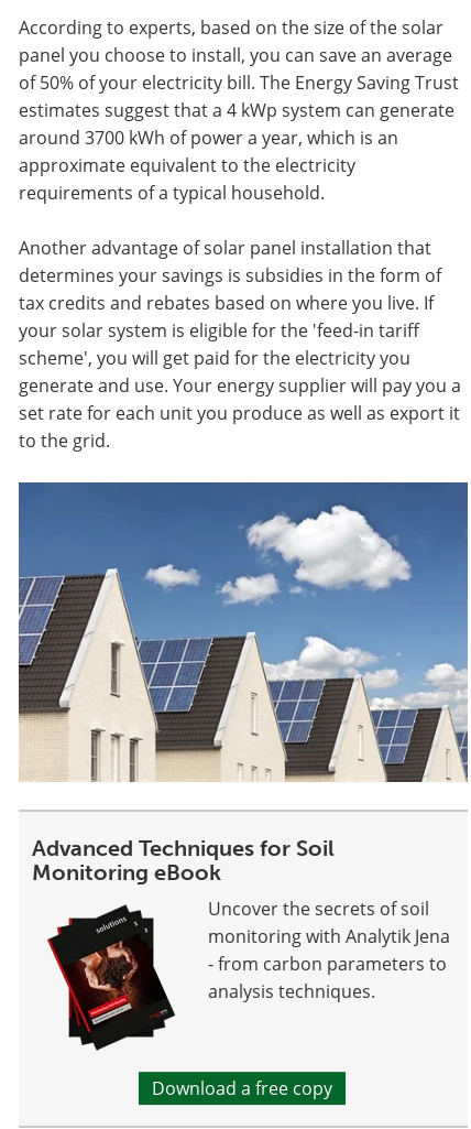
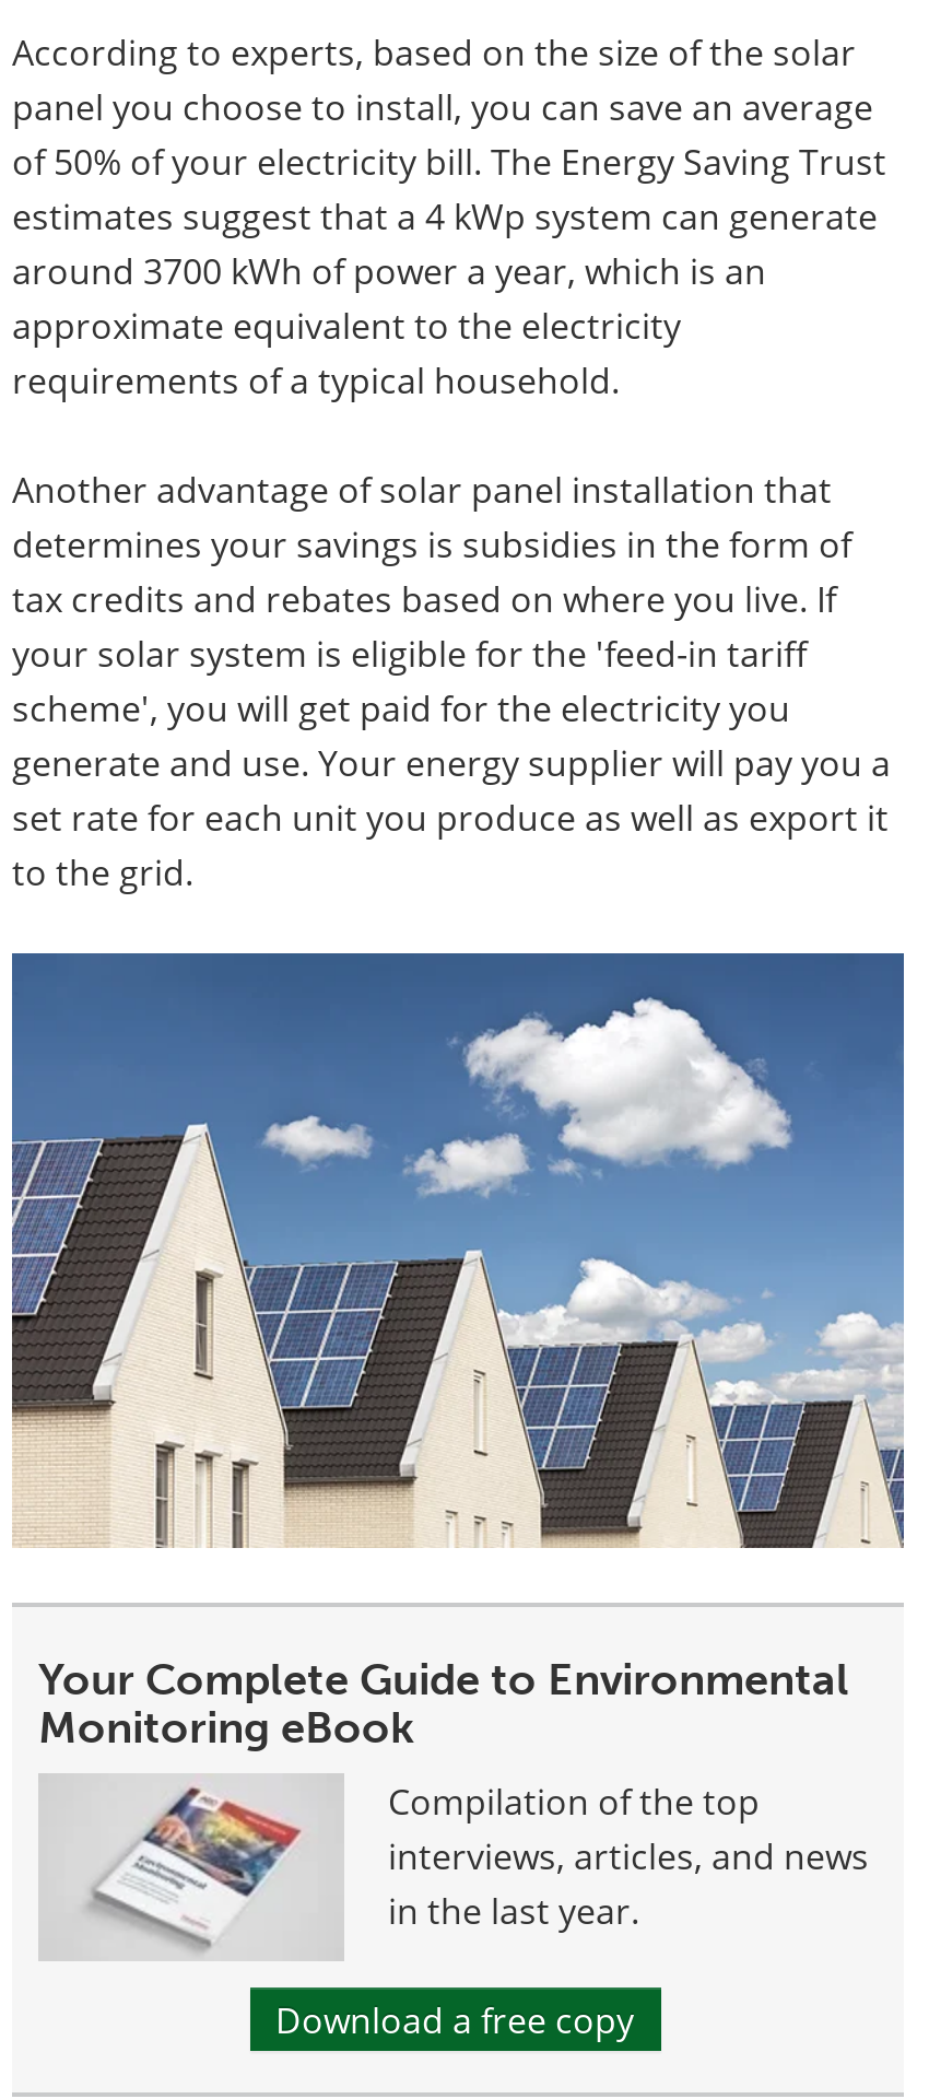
- Advanced Techniques for Soil
+ Your Complete Guide to Environmental

- [image]
- Uncover the secrets of soil
- monitoring with Analytik Jena
- - from carbon parameters to
- analysis techniques.
+ [image]
+ Compilation of the top
+ interviews, articles, and news
+ in the last year.
